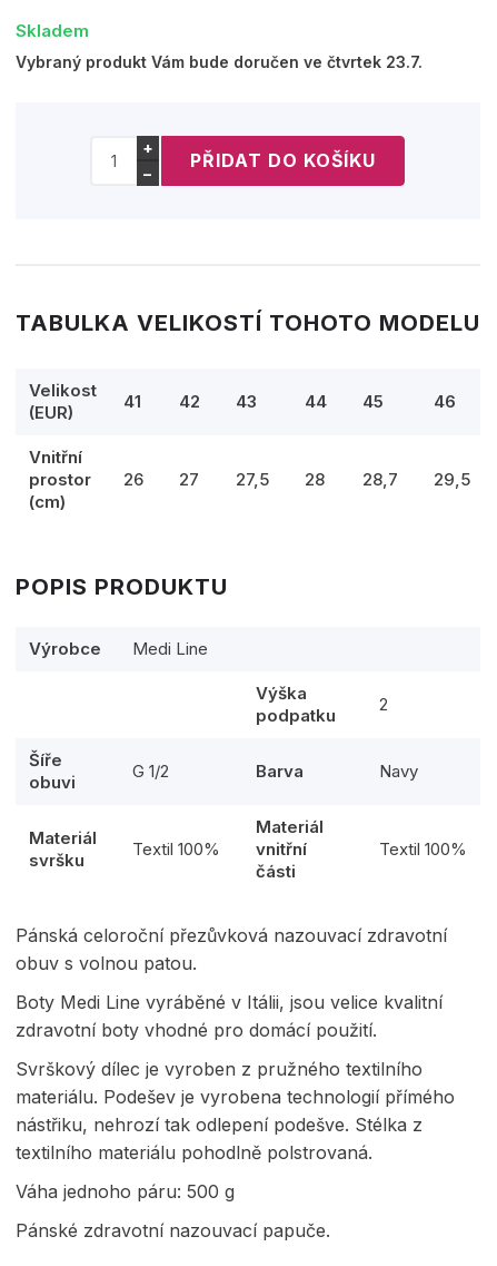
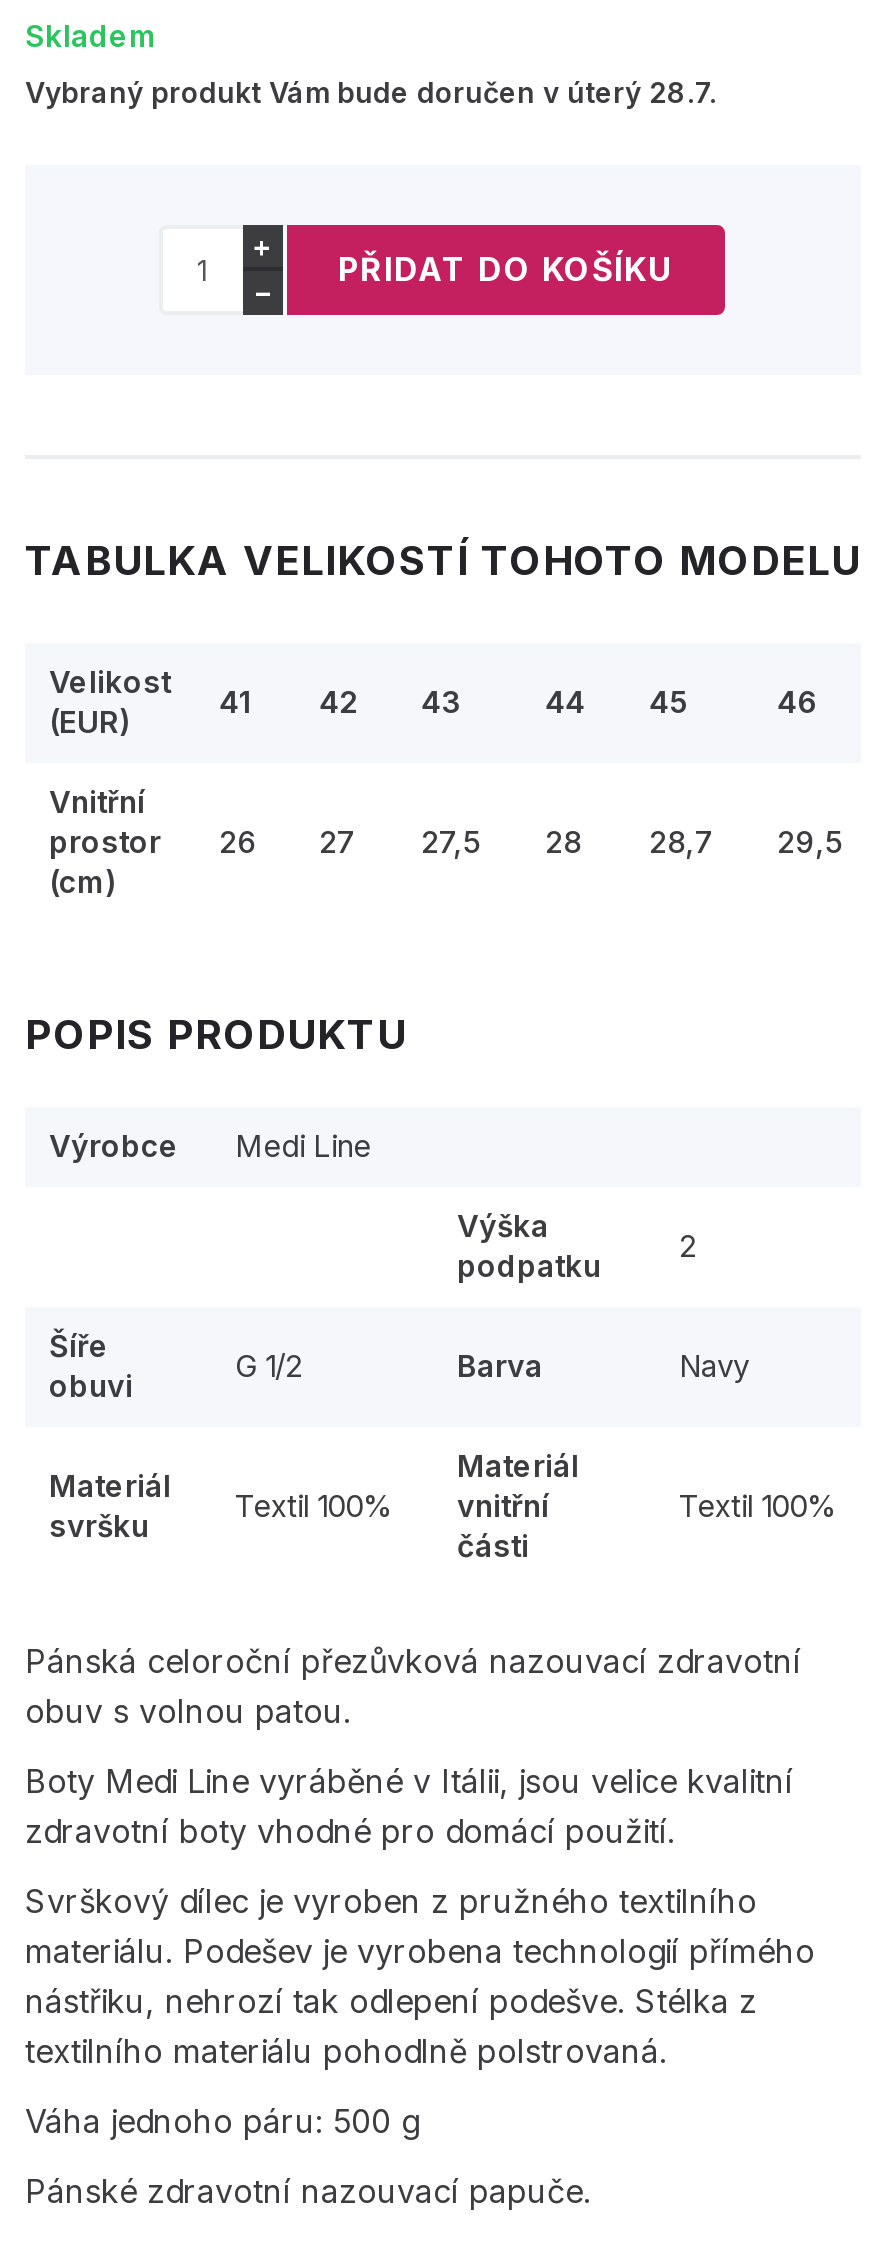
- Vybraný produkt Vám bude doručen ve čtvrtek 23.7.
+ Vybraný produkt Vám bude doručen v úterý 28.7.
